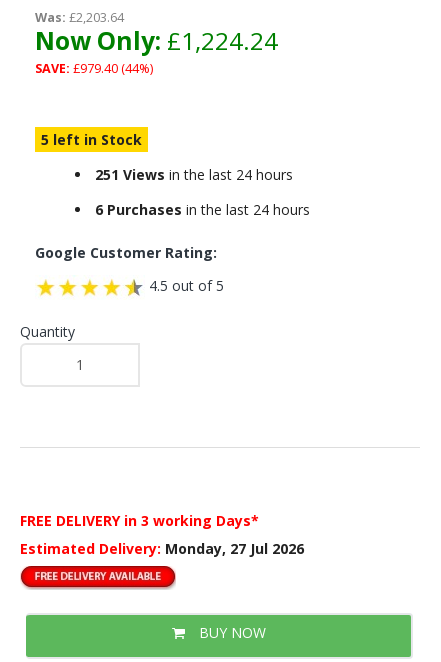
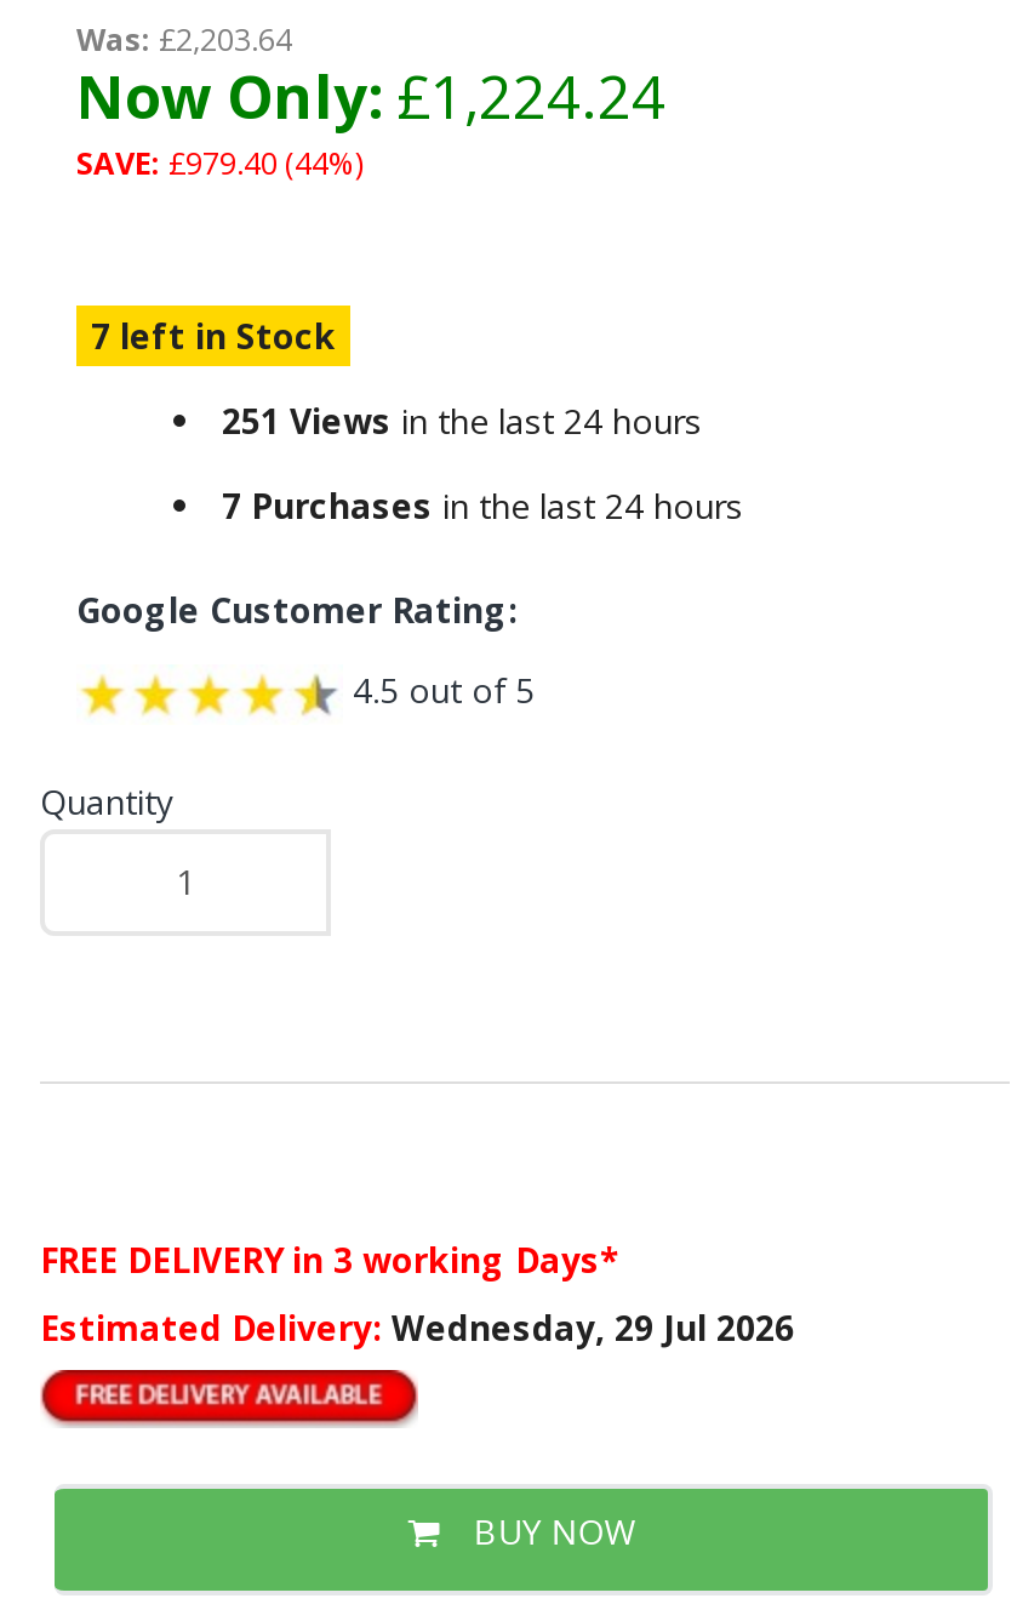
- 5 left in Stock
+ 7 left in Stock

- 6 Purchases in the last 24 hours
+ 7 Purchases in the last 24 hours

- Estimated Delivery: Monday, 27 Jul 2026
+ Estimated Delivery: Wednesday, 29 Jul 2026
